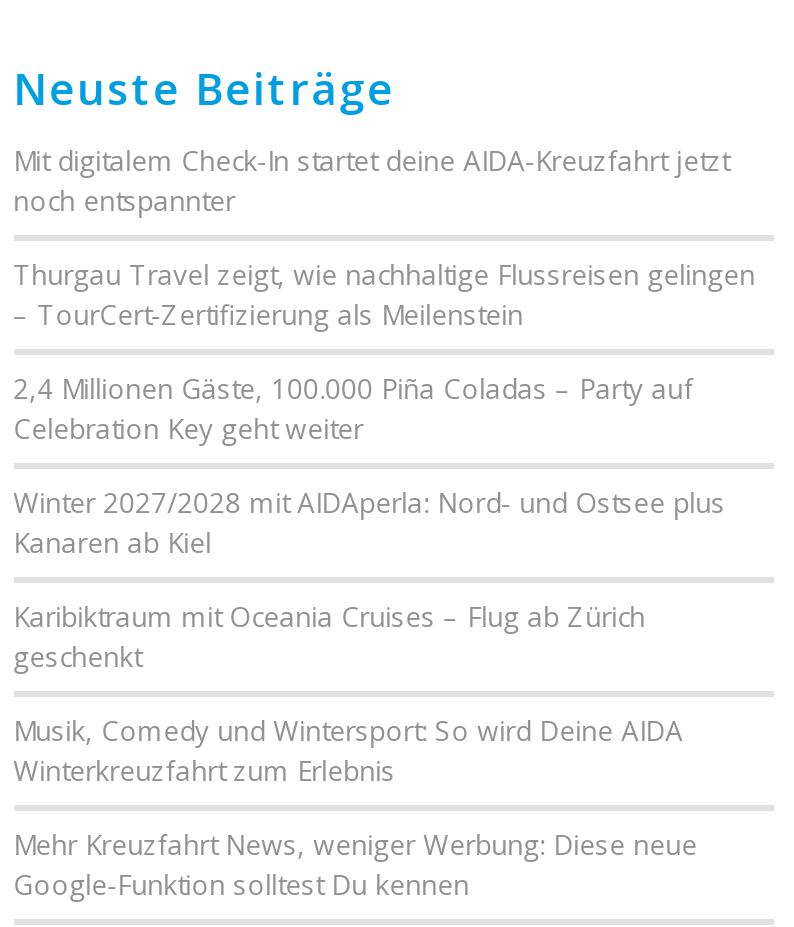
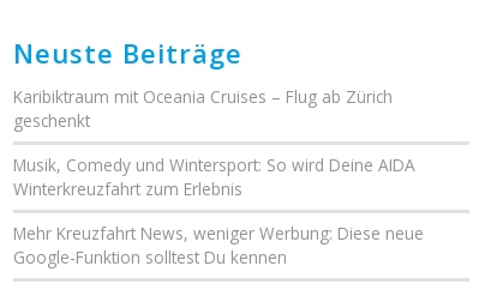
- Mit digitalem Check-In startet deine AIDA-Kreuzfahrt jetzt
- noch entspannter
- Thurgau Travel zeigt, wie nachhaltige Flussreisen gelingen
- – TourCert-Zertifizierung als Meilenstein
- 2,4 Millionen Gäste, 100.000 Piña Coladas – Party auf
- Celebration Key geht weiter
- Winter 2027/2028 mit AIDAperla: Nord- und Ostsee plus
- Kanaren ab Kiel
